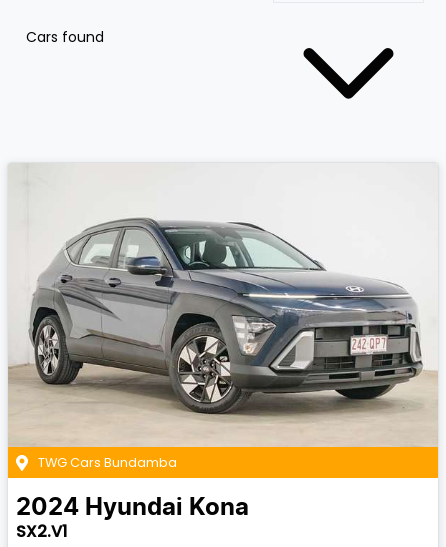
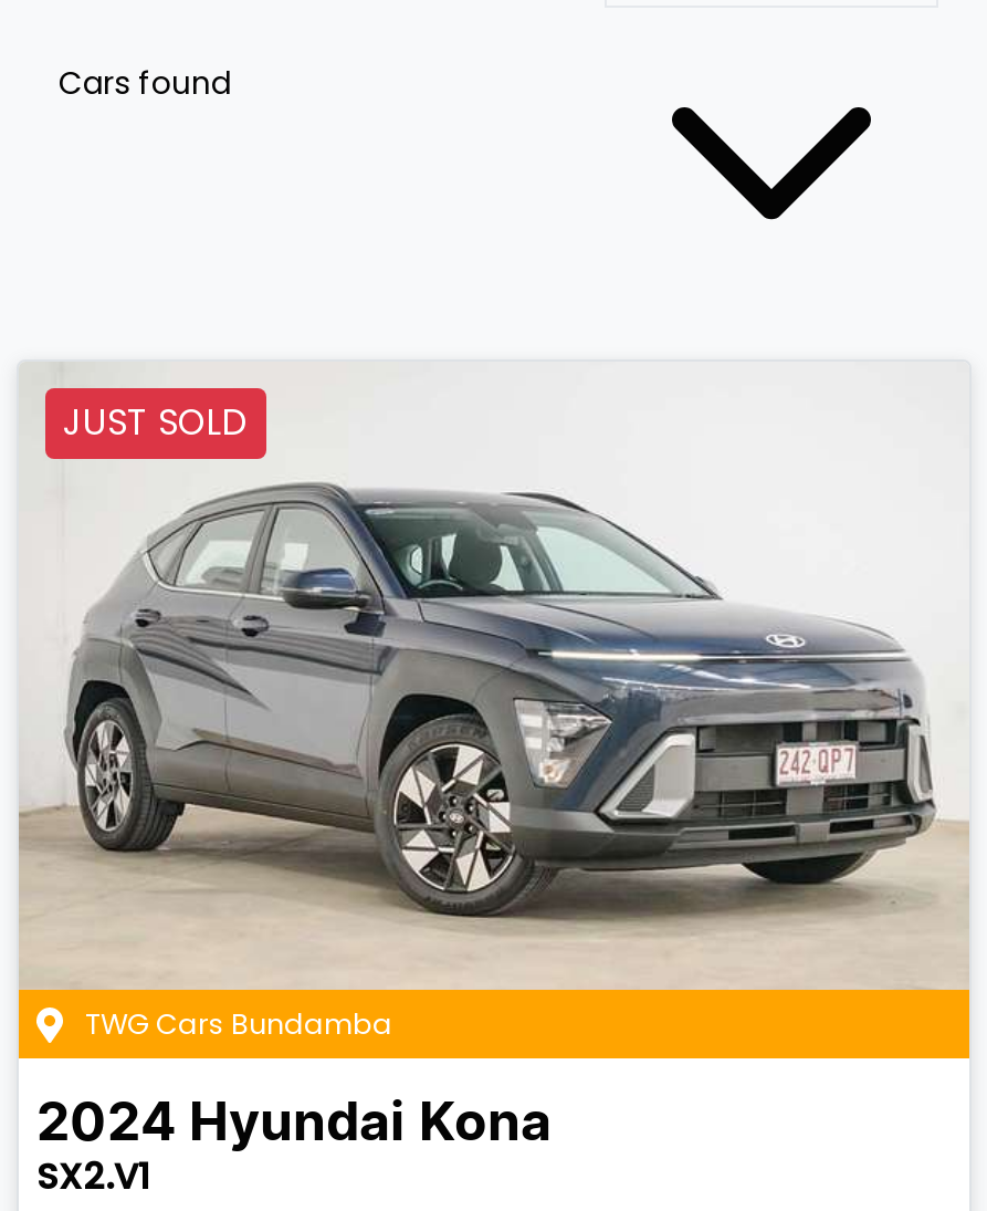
+ JUST SOLD
